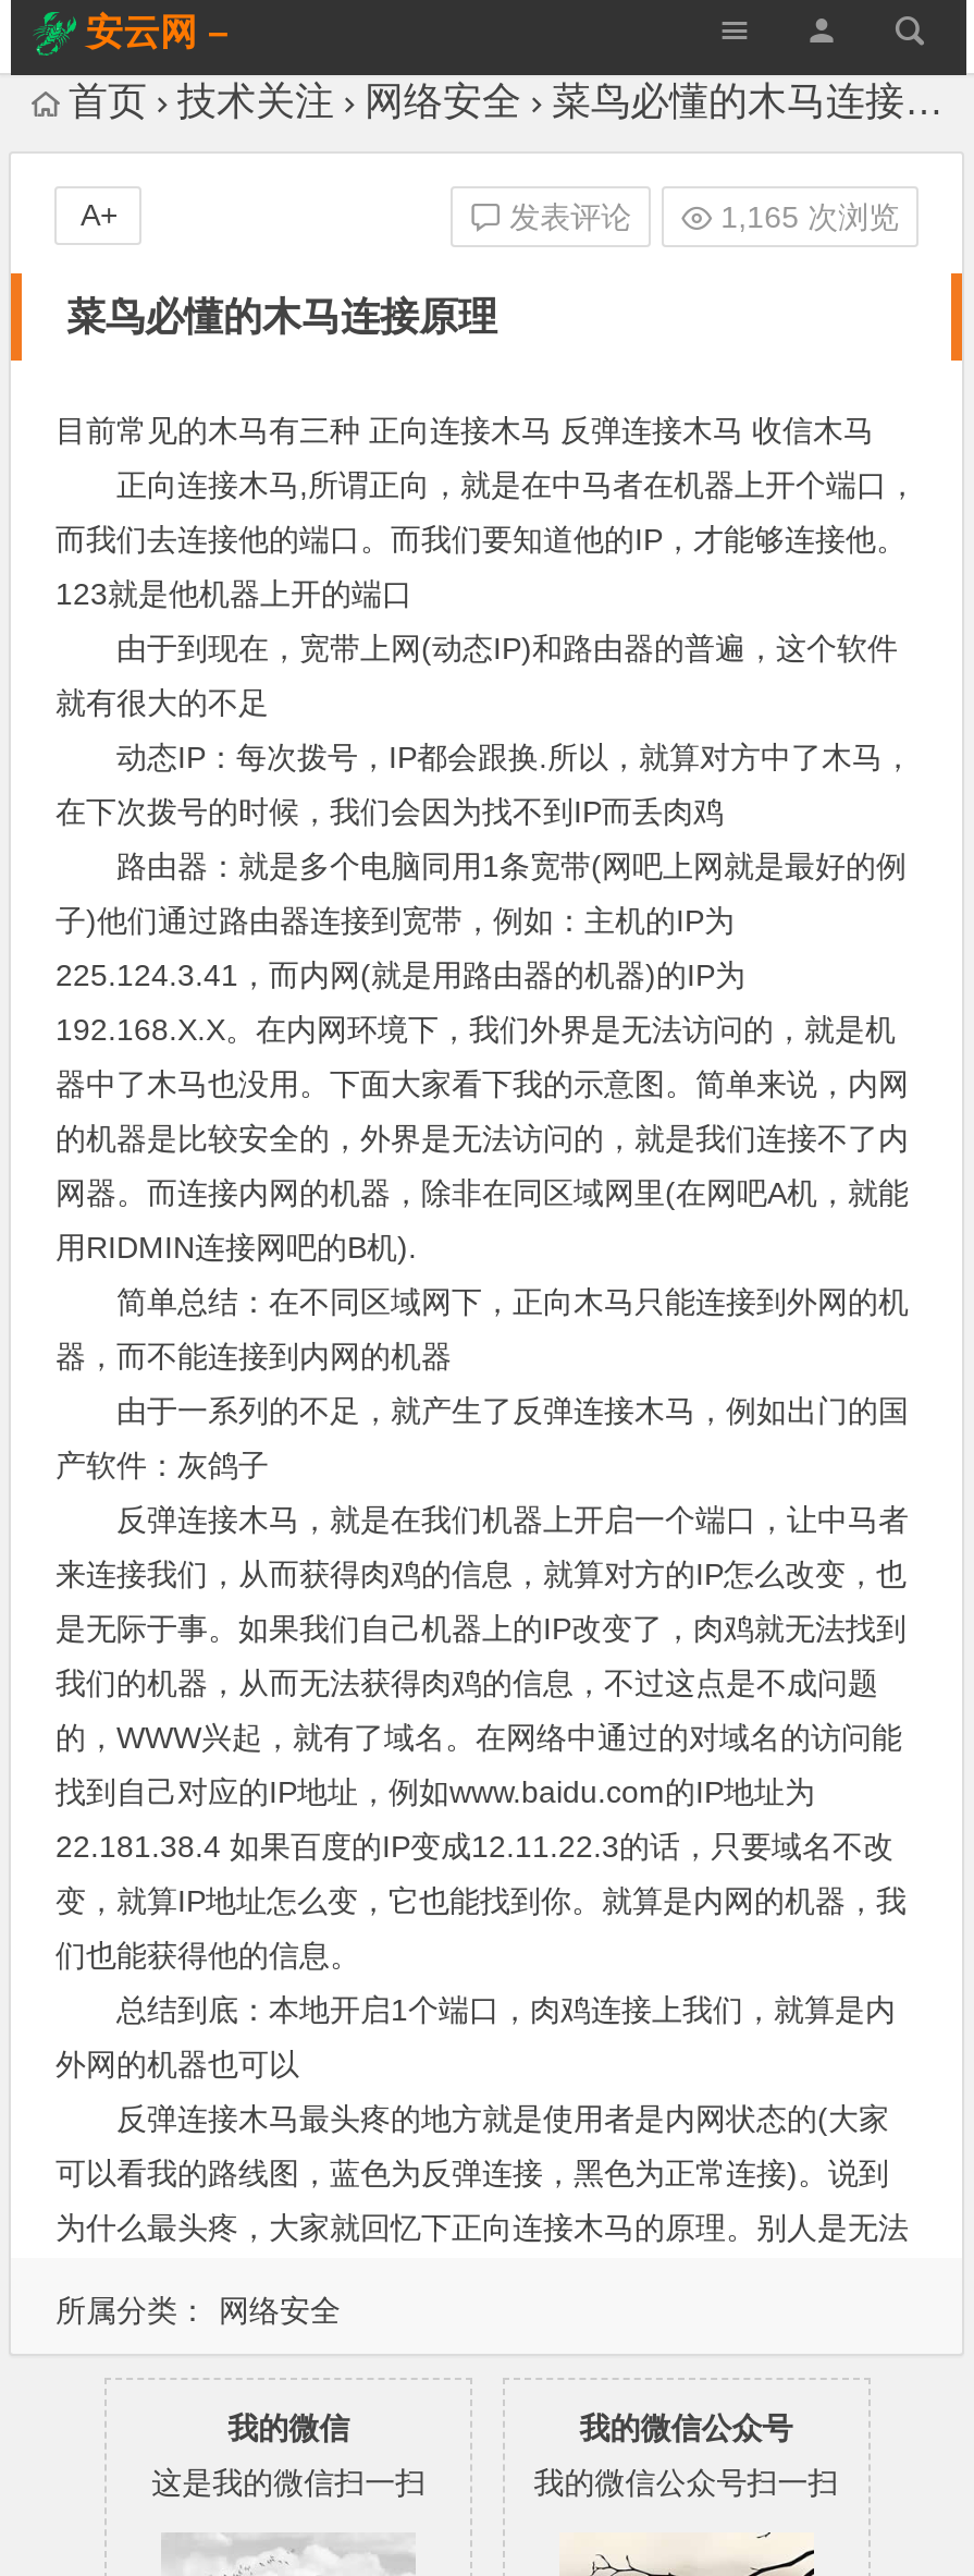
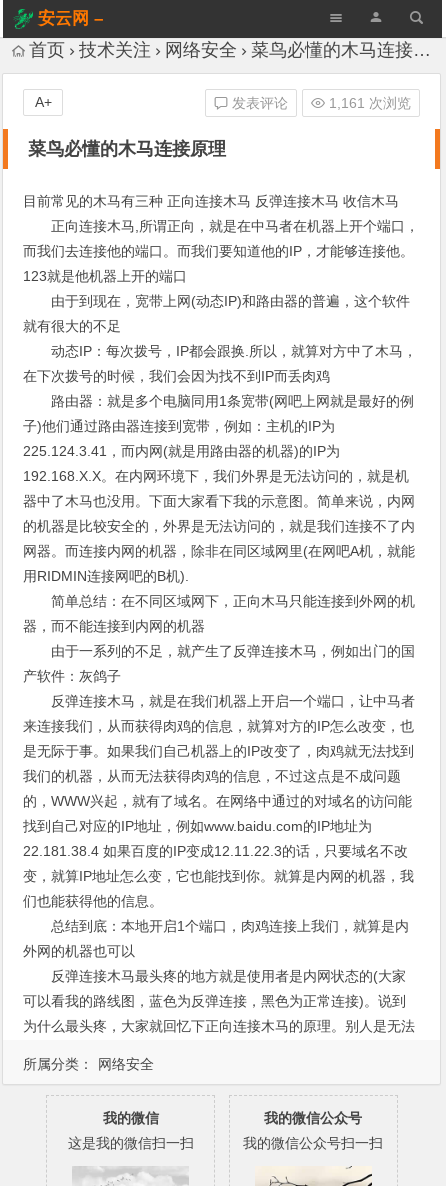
- 1,165 次浏览
+ 1,161 次浏览
